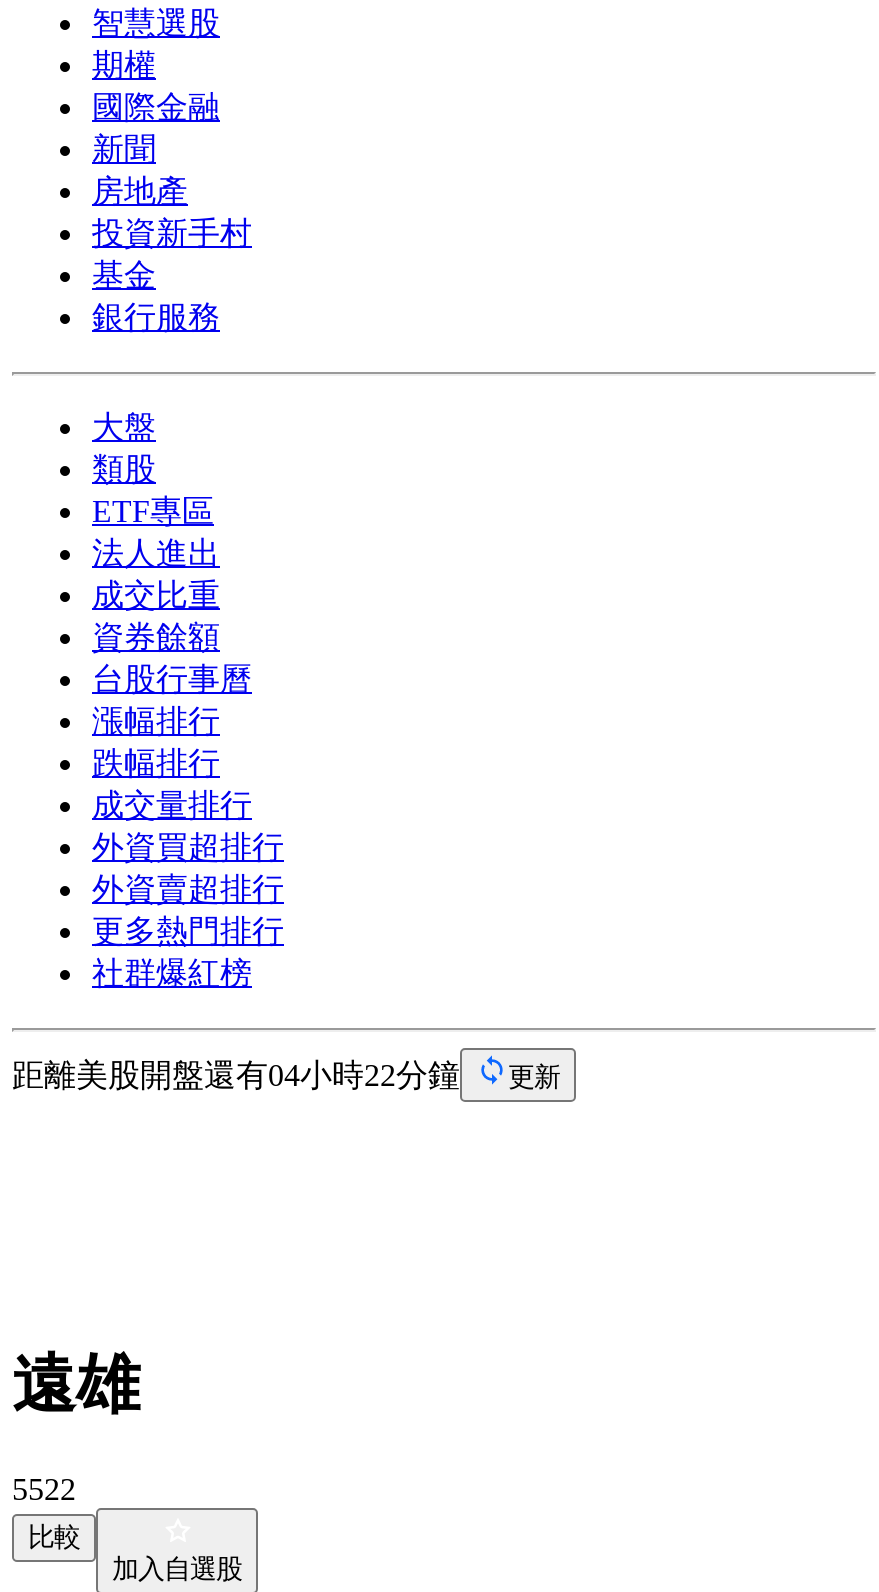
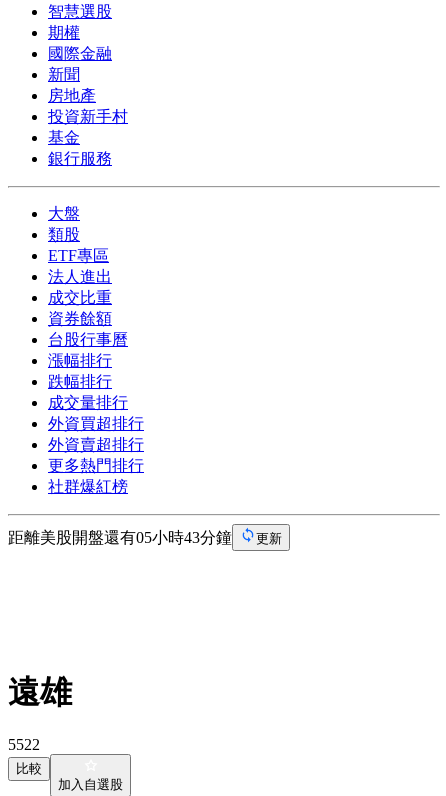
- 距離美股開盤還有04小時22分鐘
+ 距離美股開盤還有05小時43分鐘
